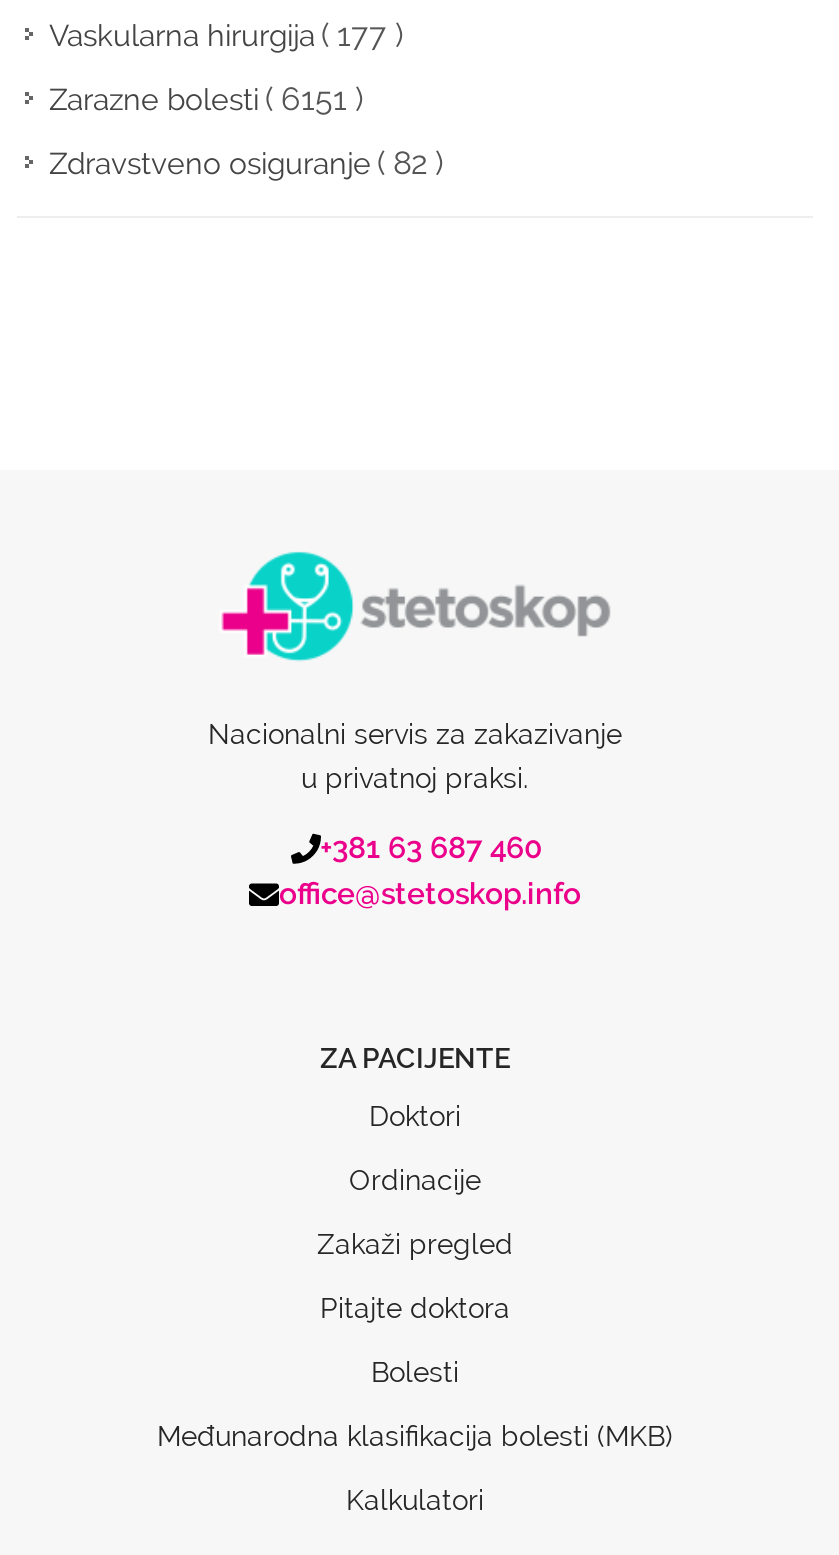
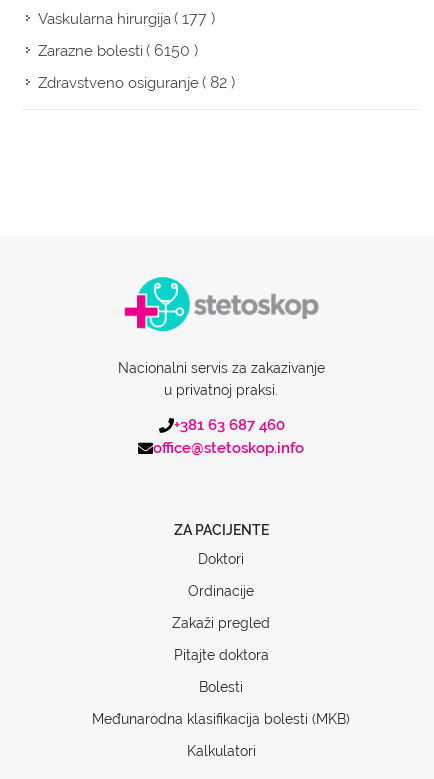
- Zarazne bolesti ( 6151 )
+ Zarazne bolesti ( 6150 )
